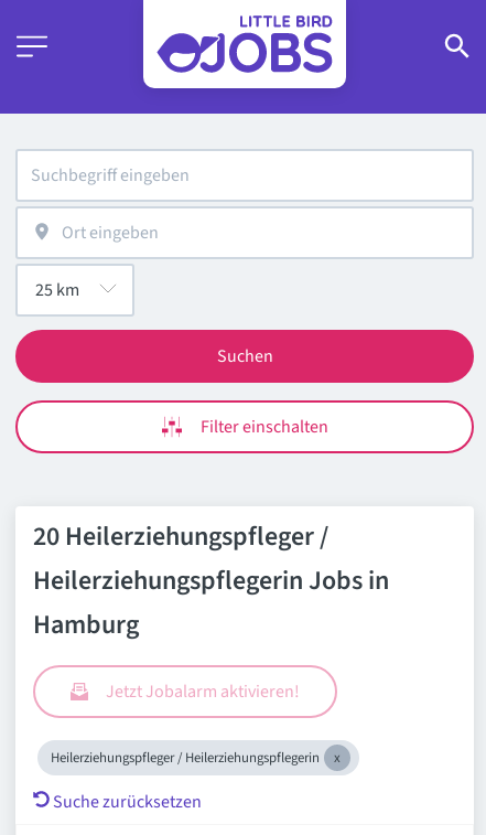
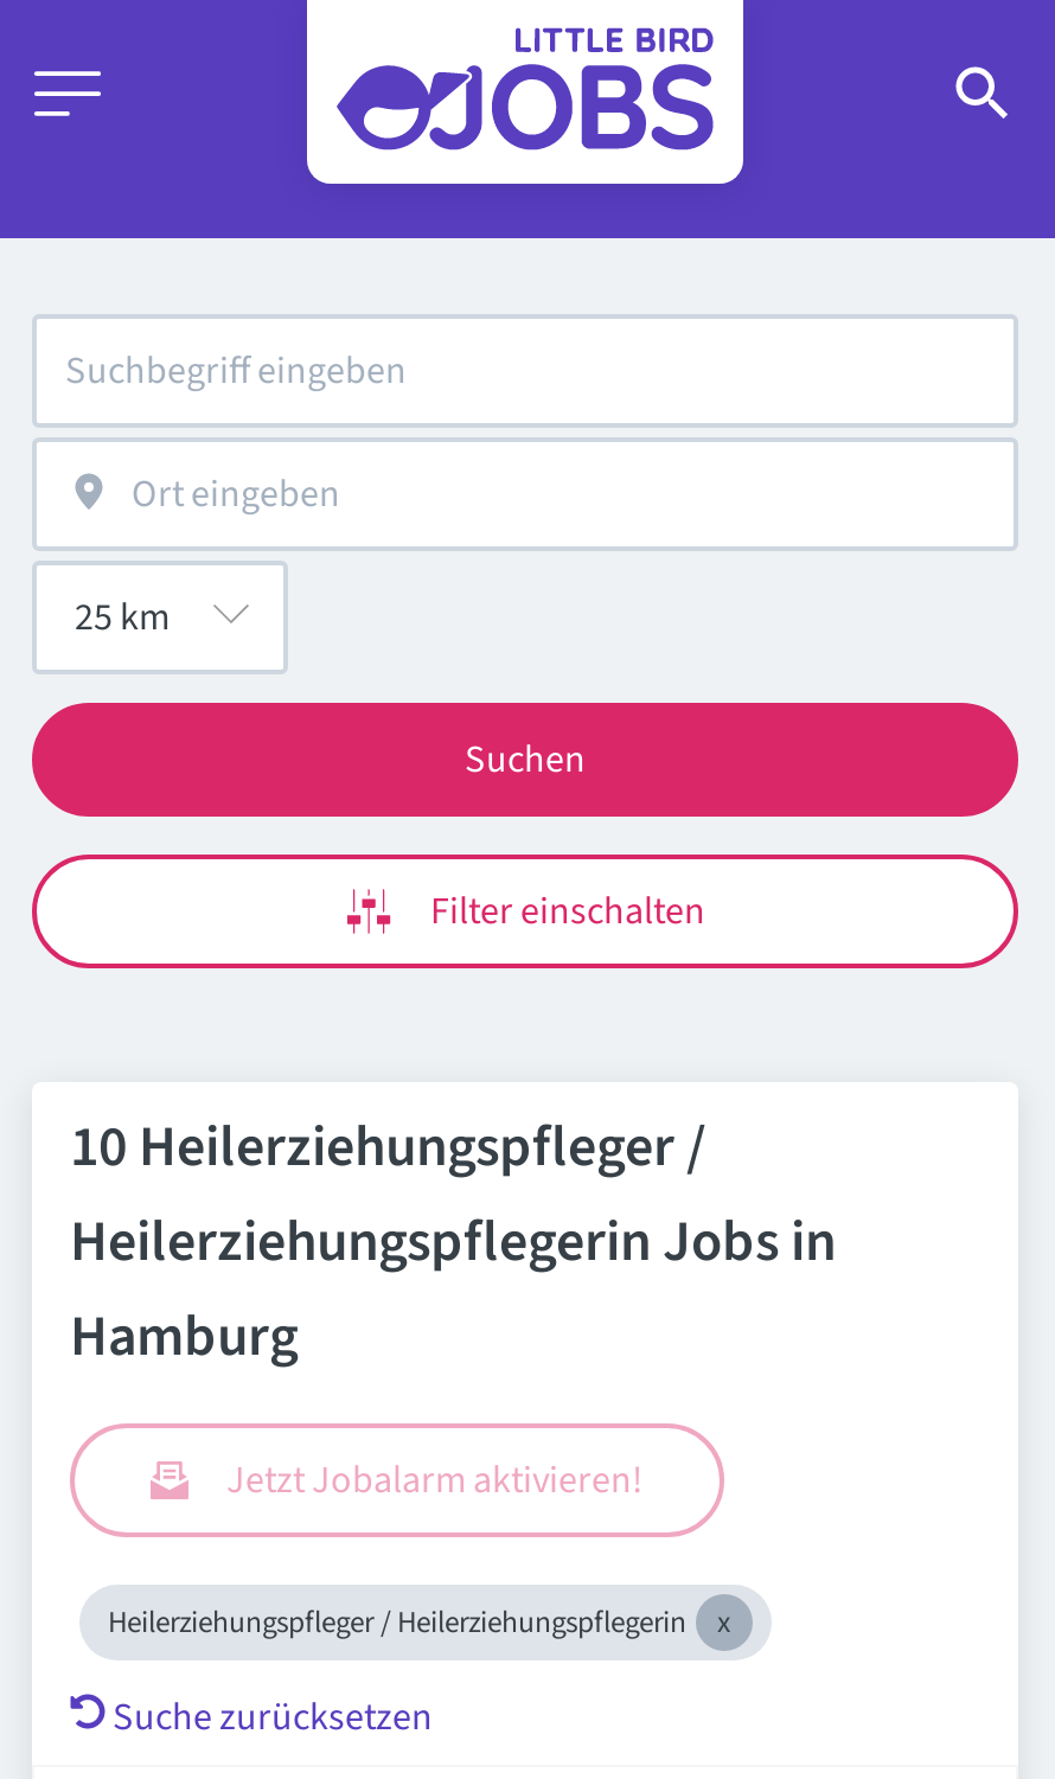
- 20 Heilerziehungspfleger /
+ 10 Heilerziehungspfleger /
